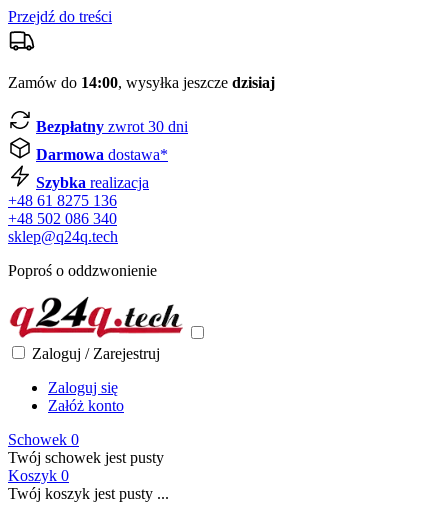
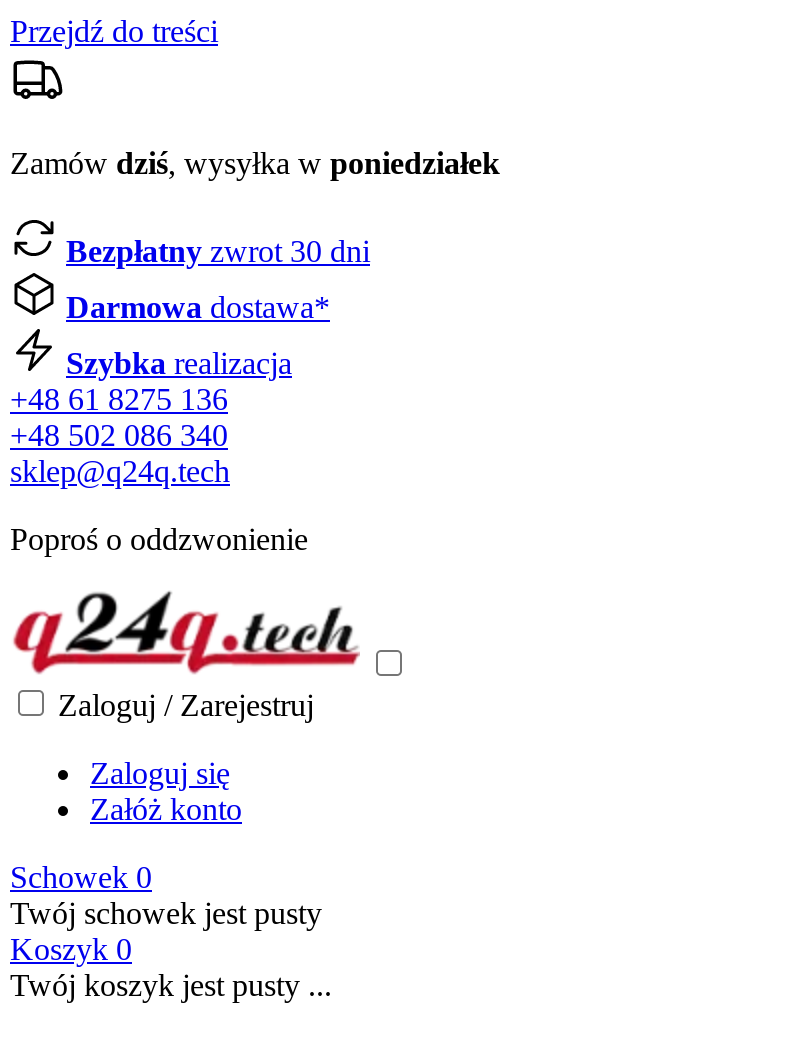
- Zamów do 14:00, wysyłka jeszcze dzisiaj
+ Zamów dziś, wysyłka w poniedziałek
